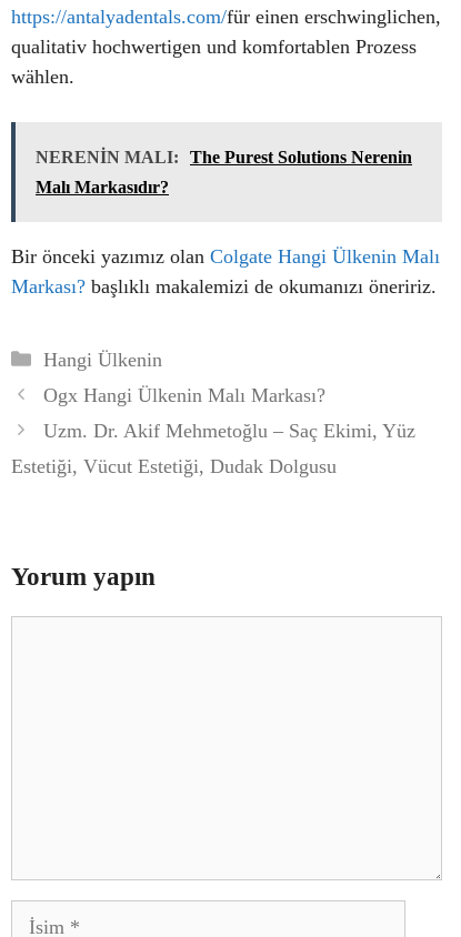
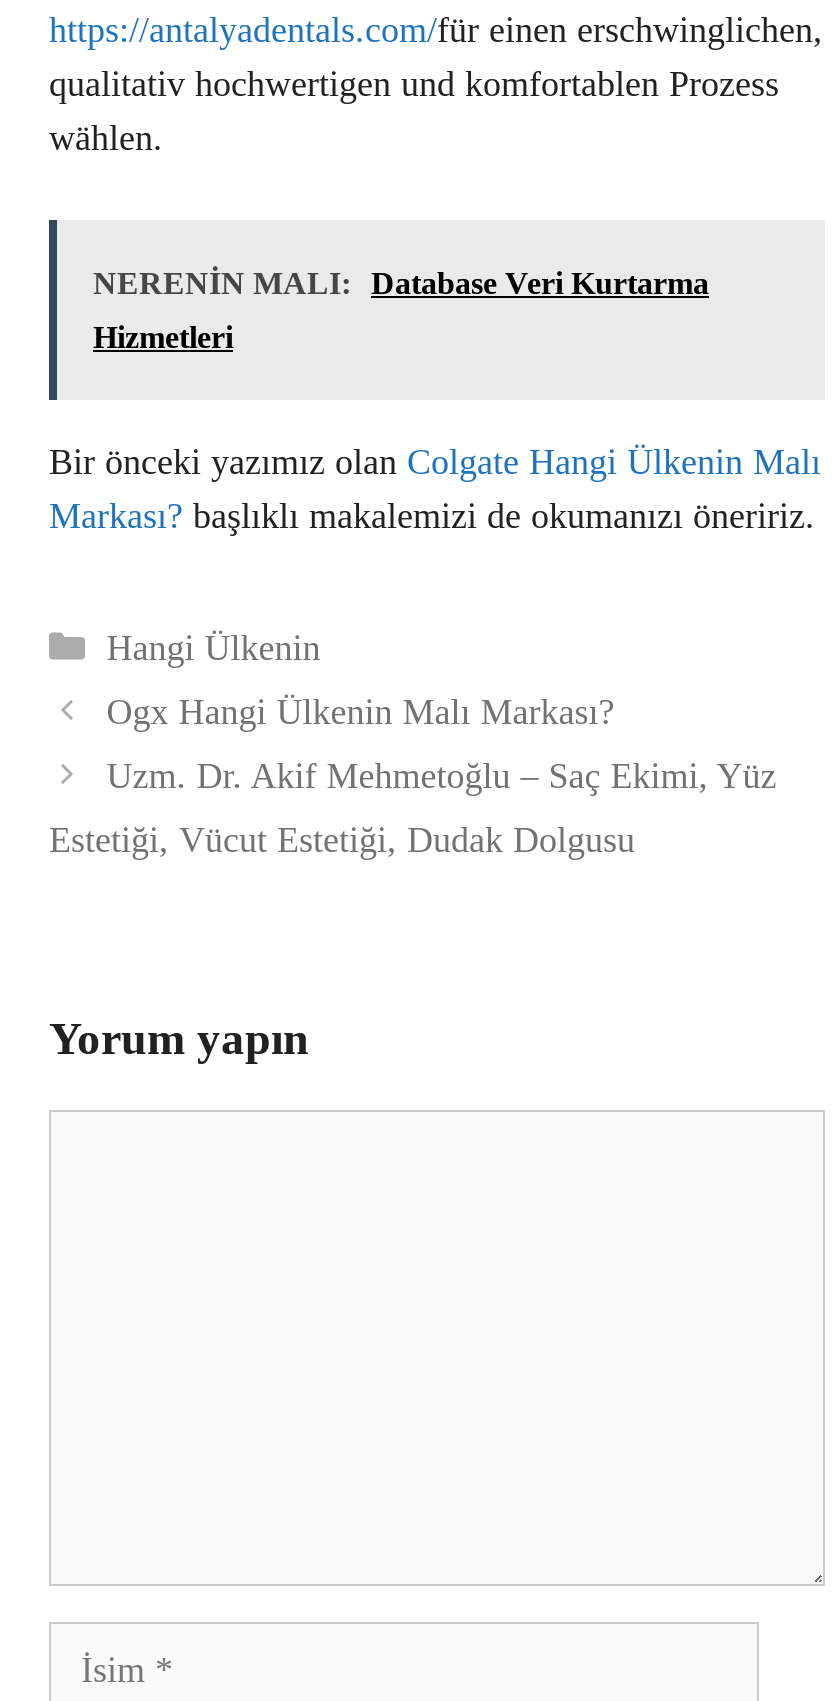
- NERENİN MALI: The Purest Solutions Nerenin
+ NERENİN MALI: Database Veri Kurtarma

- Malı Markasıdır?
+ Hizmetleri
